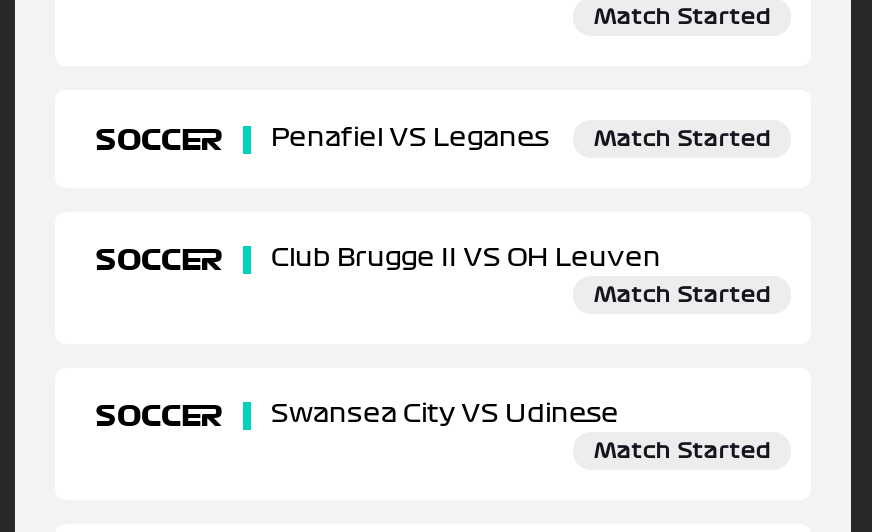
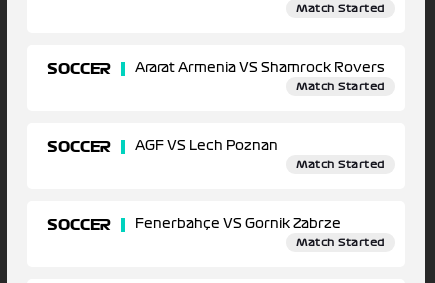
- Penafiel VS Leganes
+ Ararat Armenia VS Shamrock Rovers

- Club Brugge II VS OH Leuven
+ AGF VS Lech Poznan

- Swansea City VS Udinese
+ Fenerbahçe VS Gornik Zabrze
